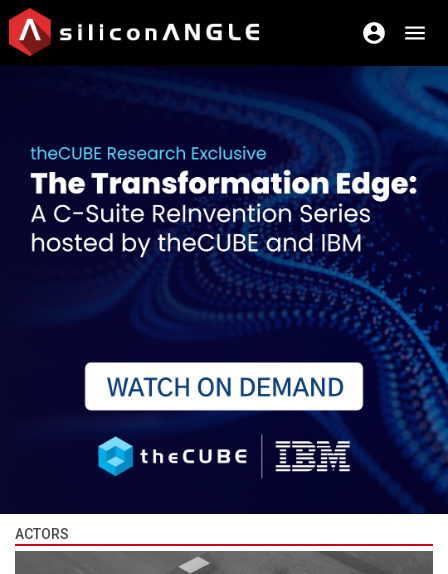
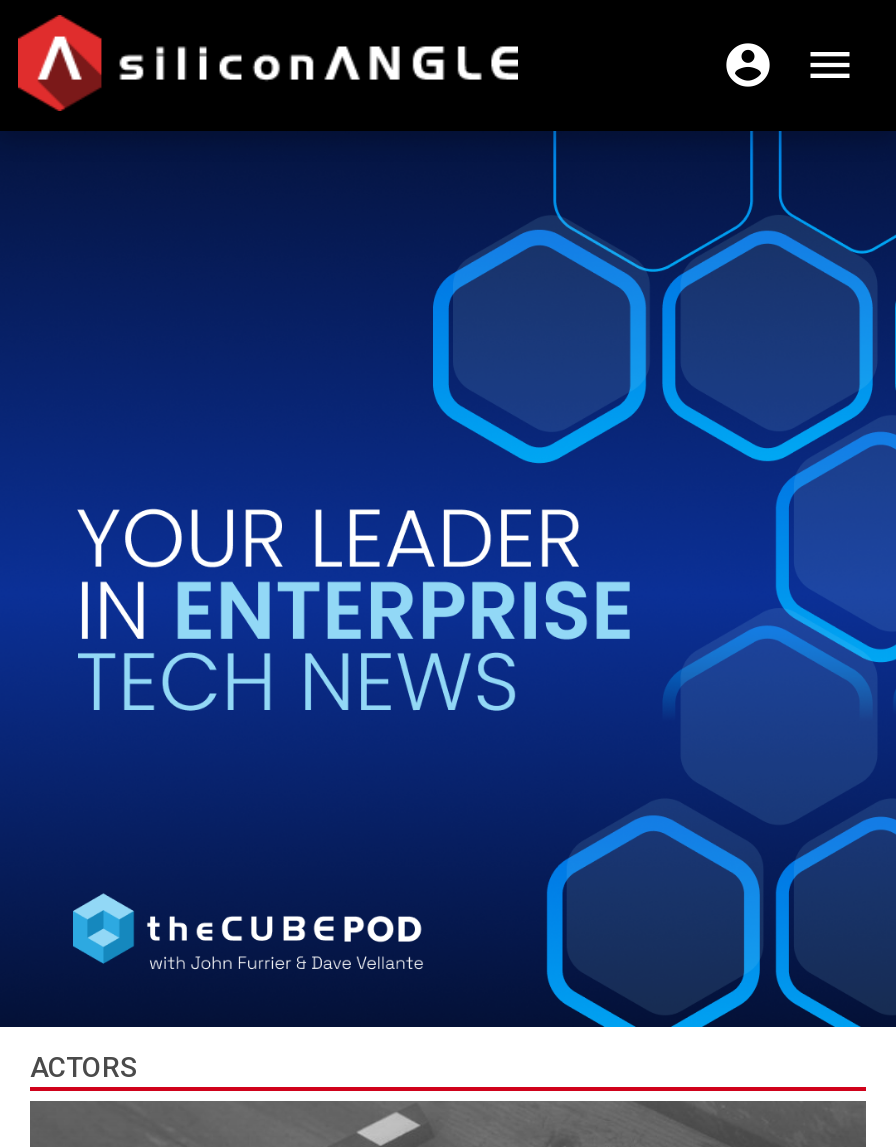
- [image]
+ [image]
